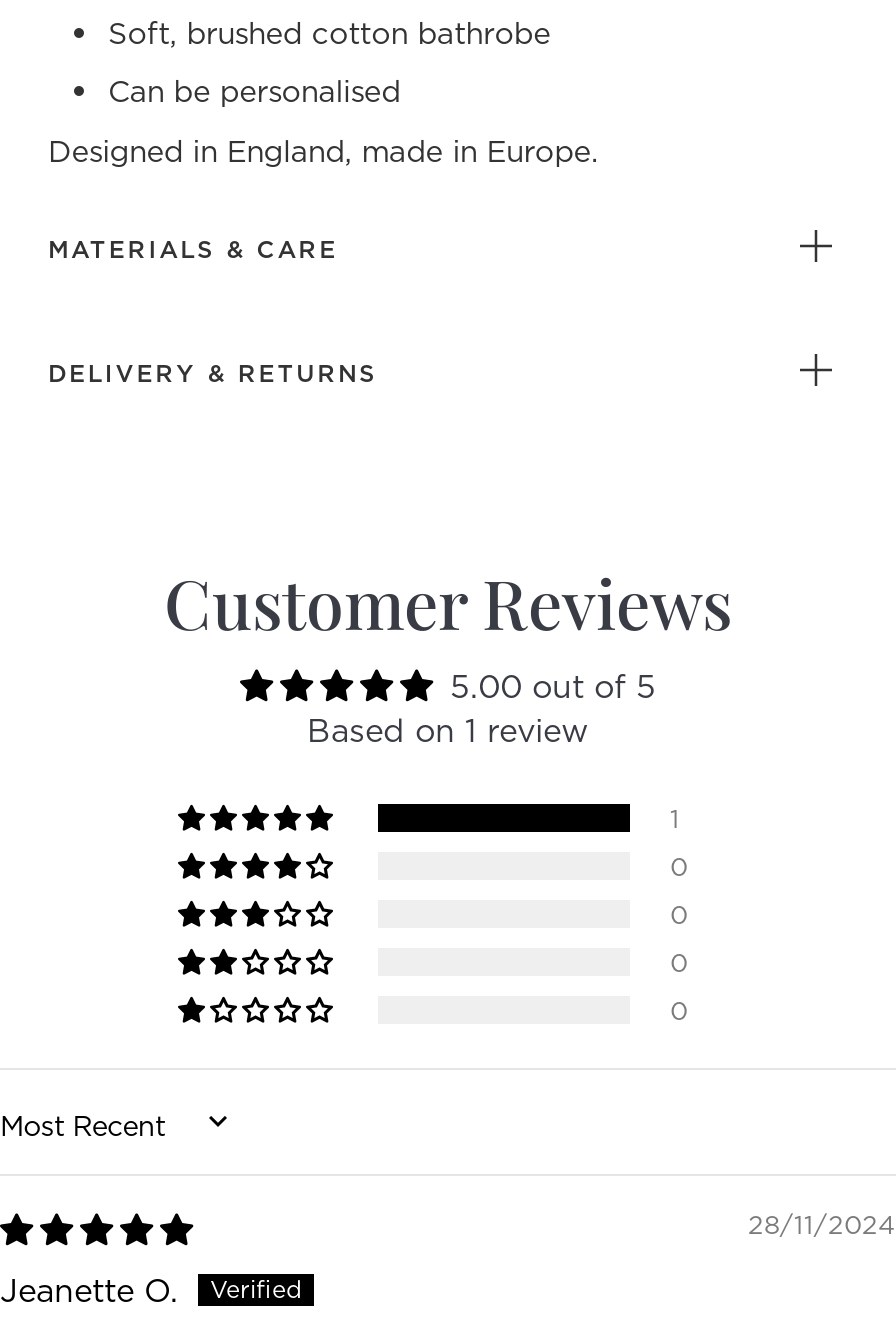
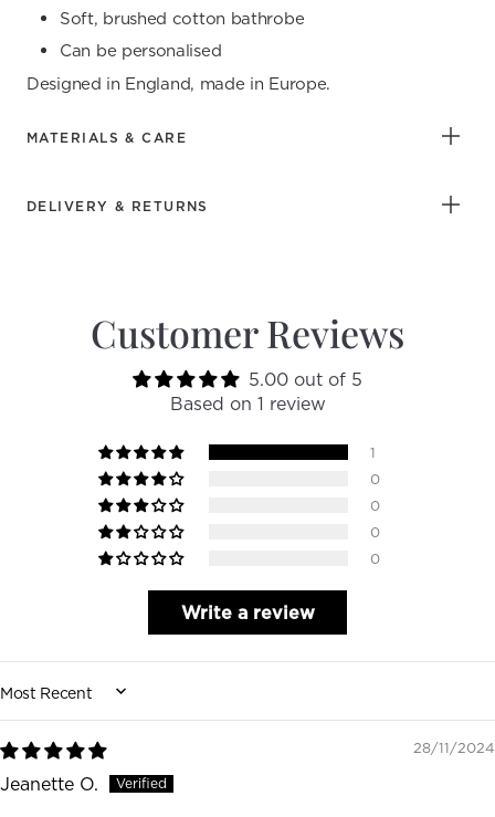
+ Write a review
